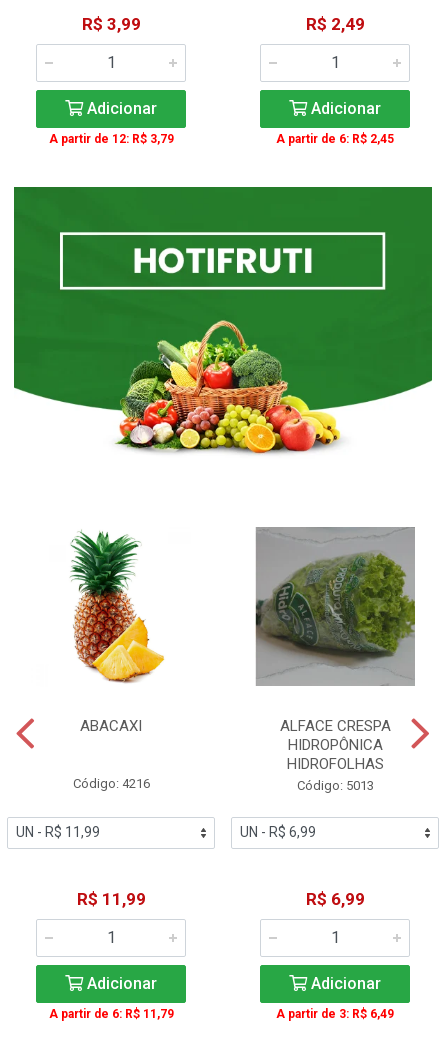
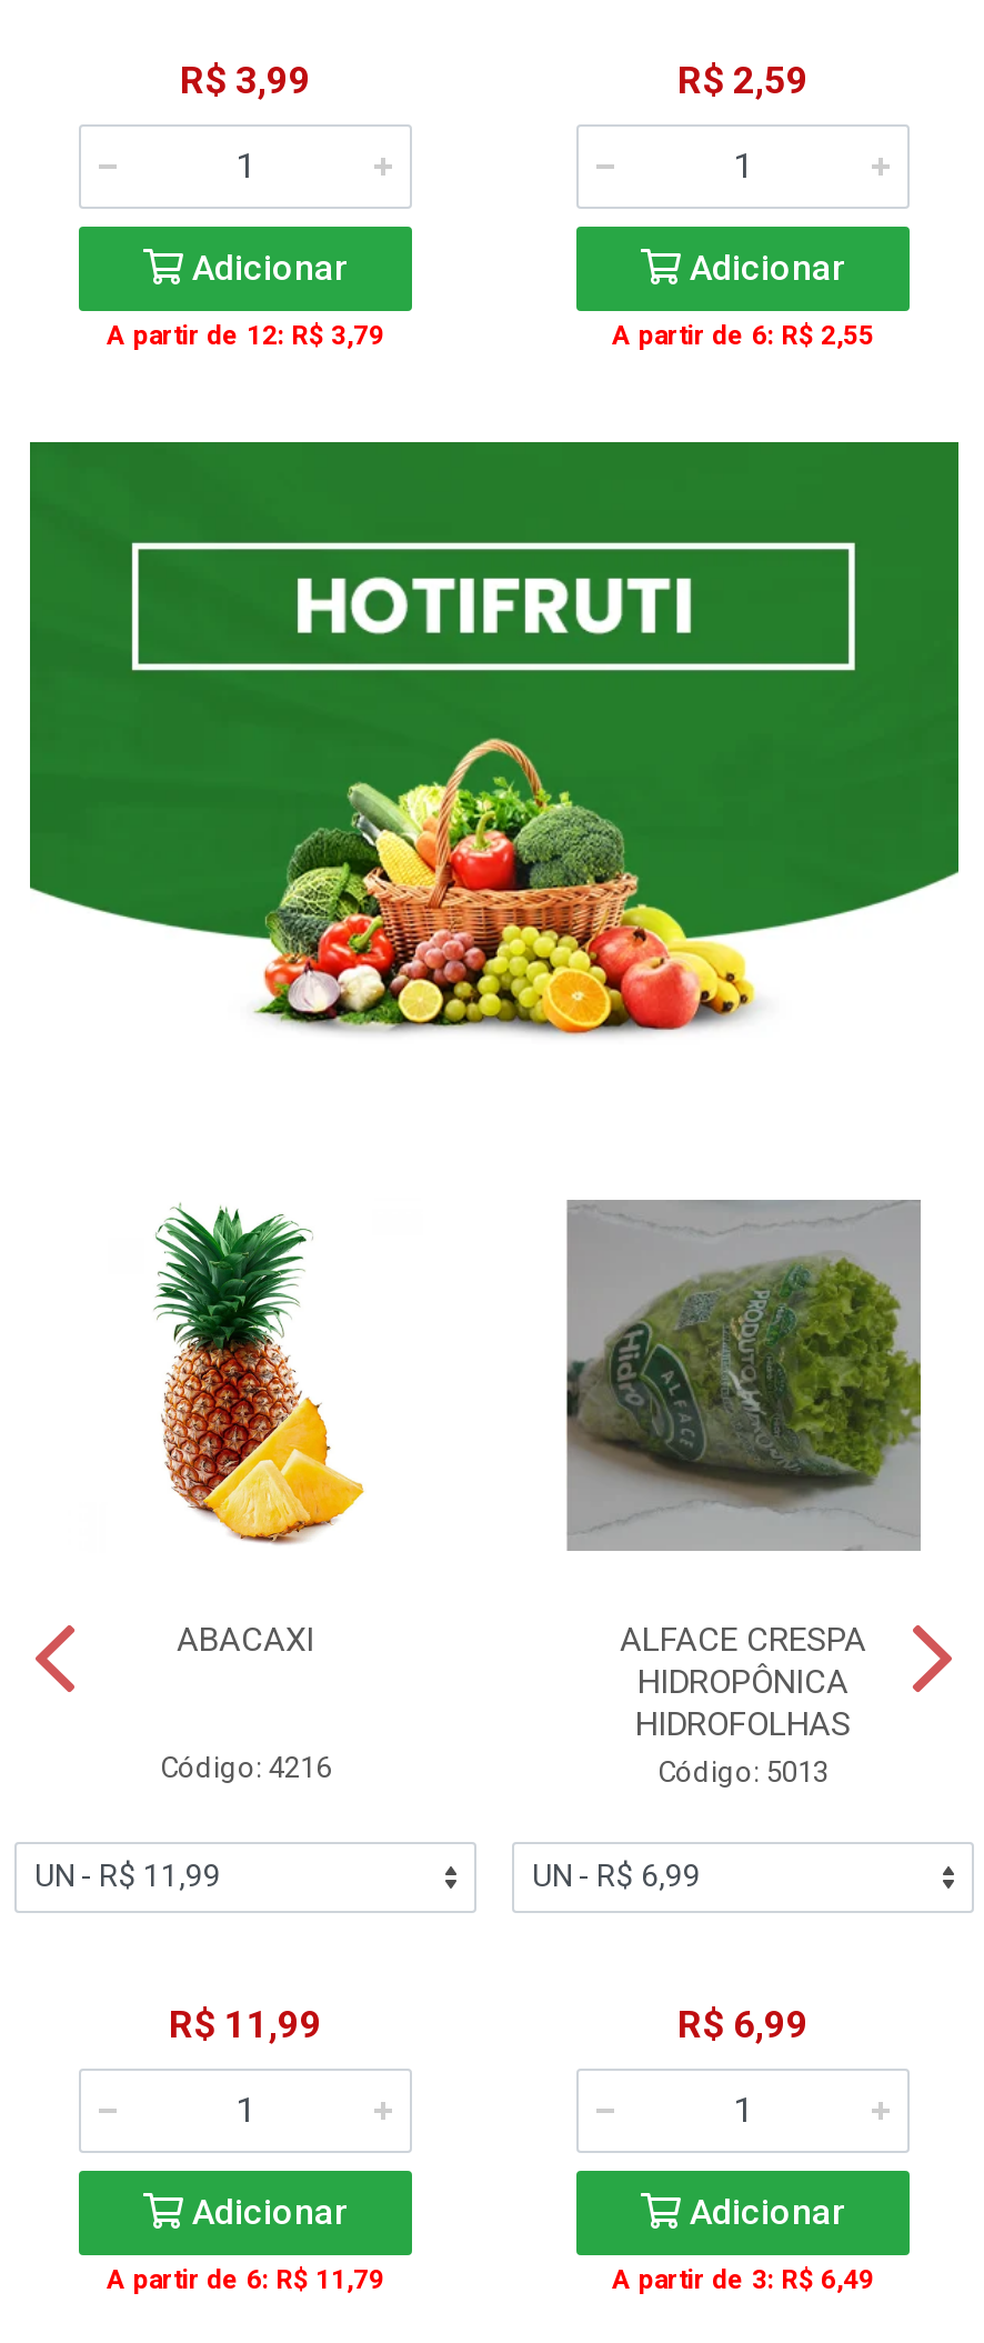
- R$ 2,49
+ R$ 2,59

- A partir de 6: R$ 2,45
+ A partir de 6: R$ 2,55
